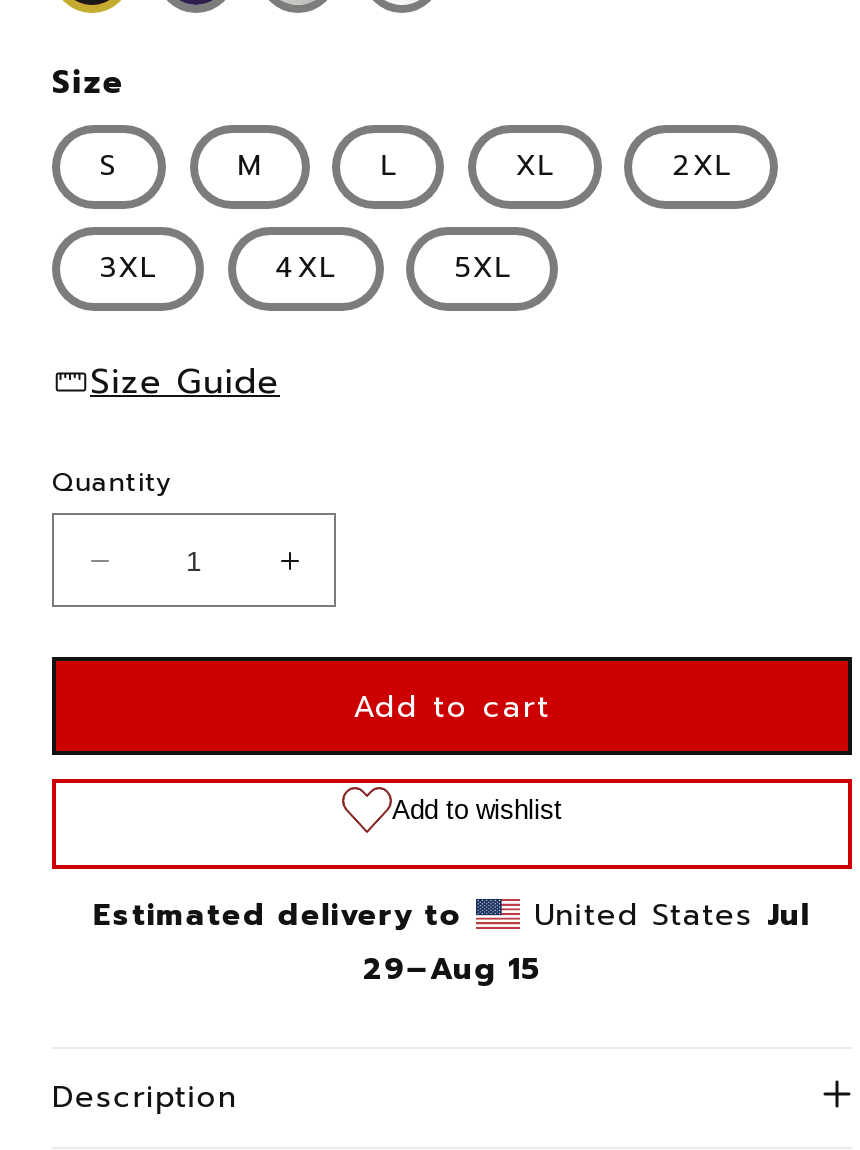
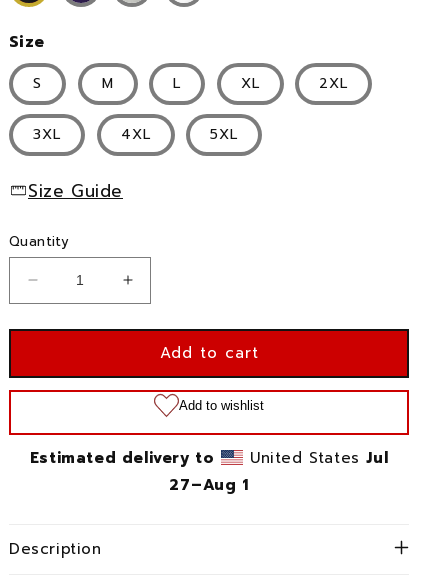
- 29–Aug 15
+ 27–Aug 1
